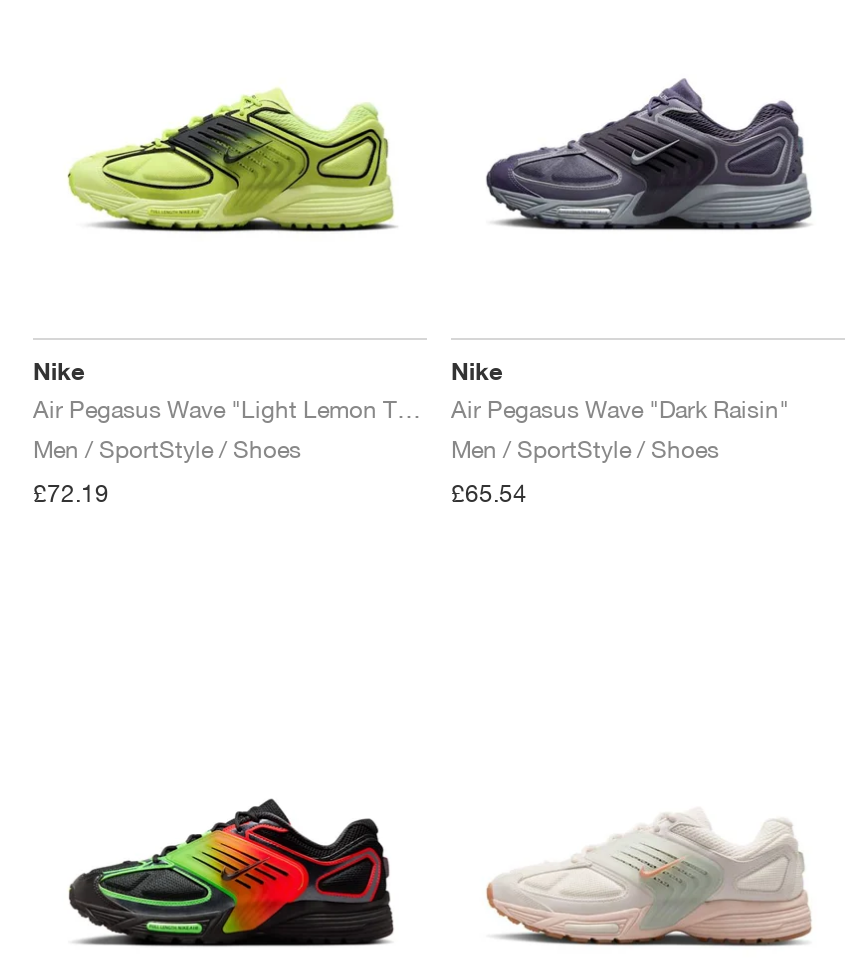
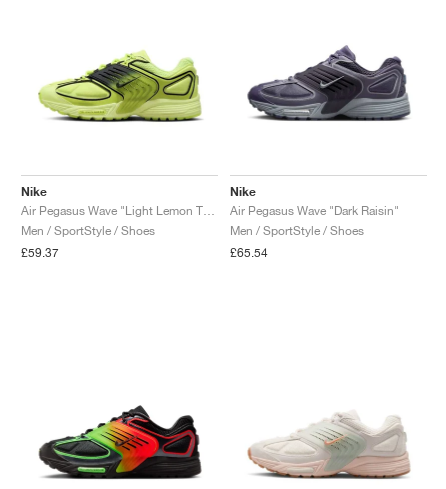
- £72.19
+ £59.37
